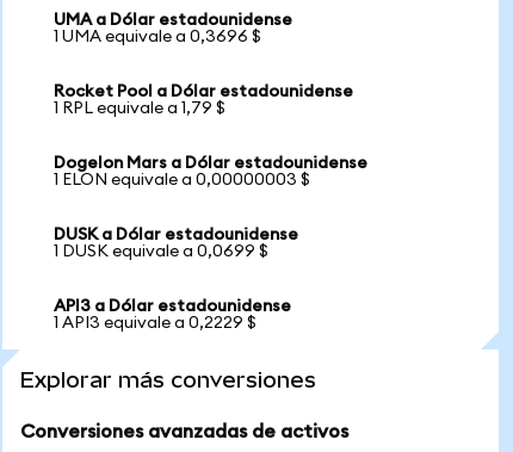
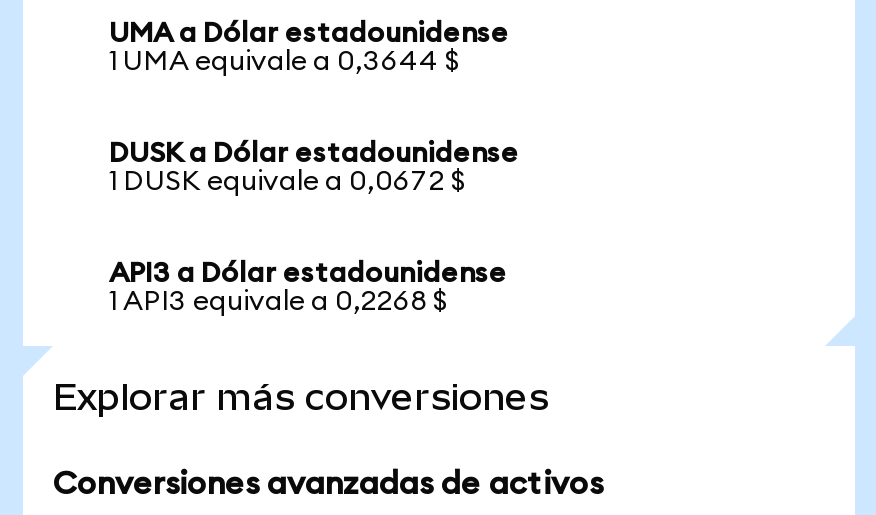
- 1 UMA equivale a 0,3696 $
- Rocket Pool a Dólar estadounidense
- 1 RPL equivale a 1,79 $
- Dogelon Mars a Dólar estadounidense
- 1 ELON equivale a 0,00000003 $
+ 1 UMA equivale a 0,3644 $

- 1 DUSK equivale a 0,0699 $
+ 1 DUSK equivale a 0,0672 $

- 1 API3 equivale a 0,2229 $
+ 1 API3 equivale a 0,2268 $
